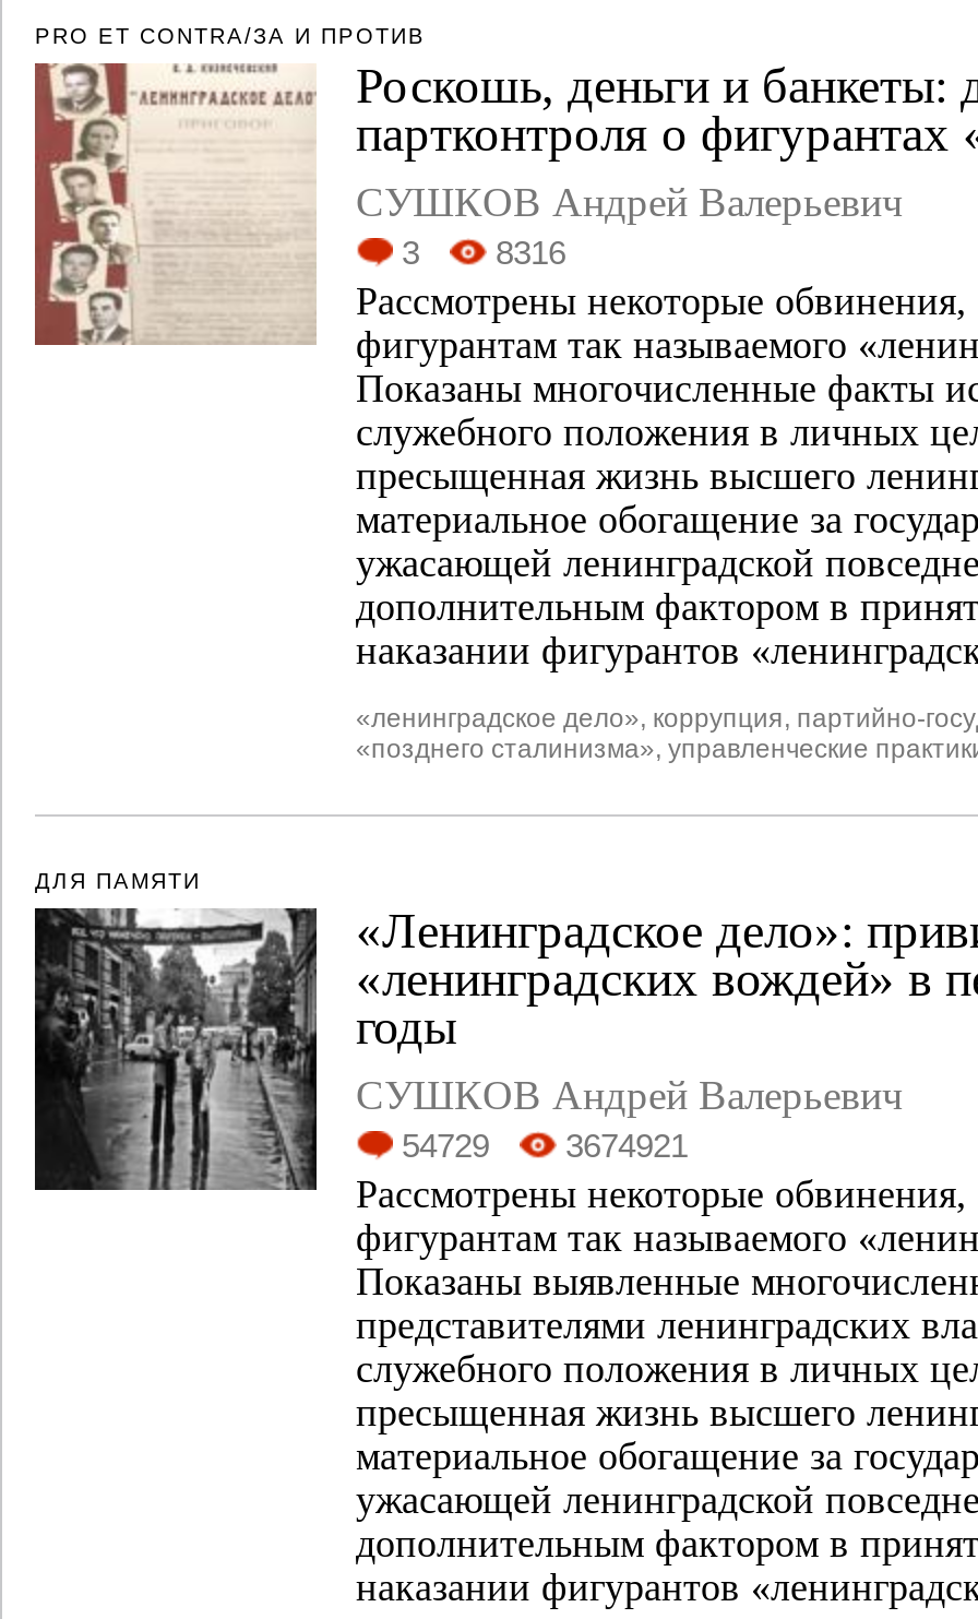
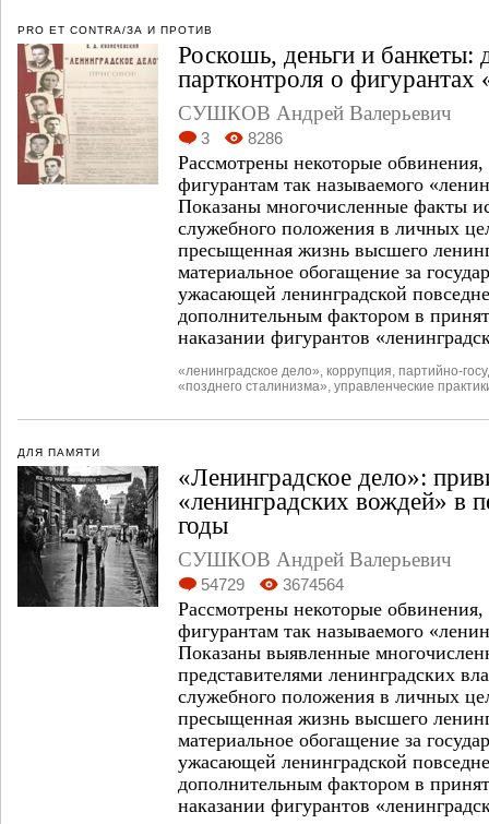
- 8316
+ 8286

- 3674921
+ 3674564
